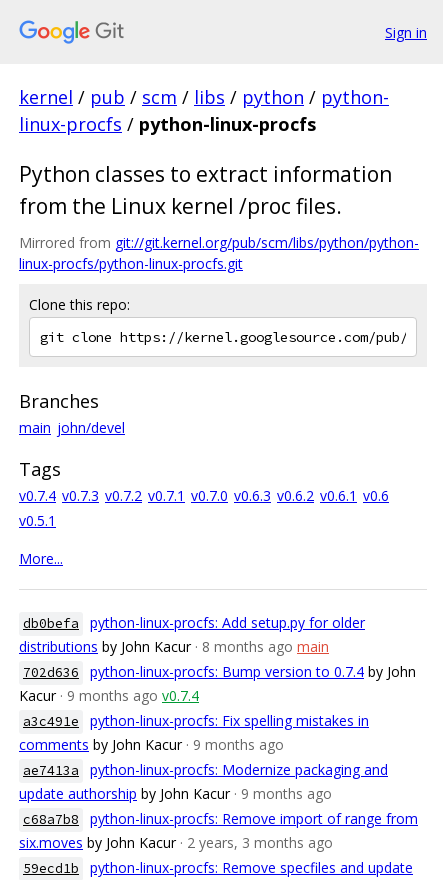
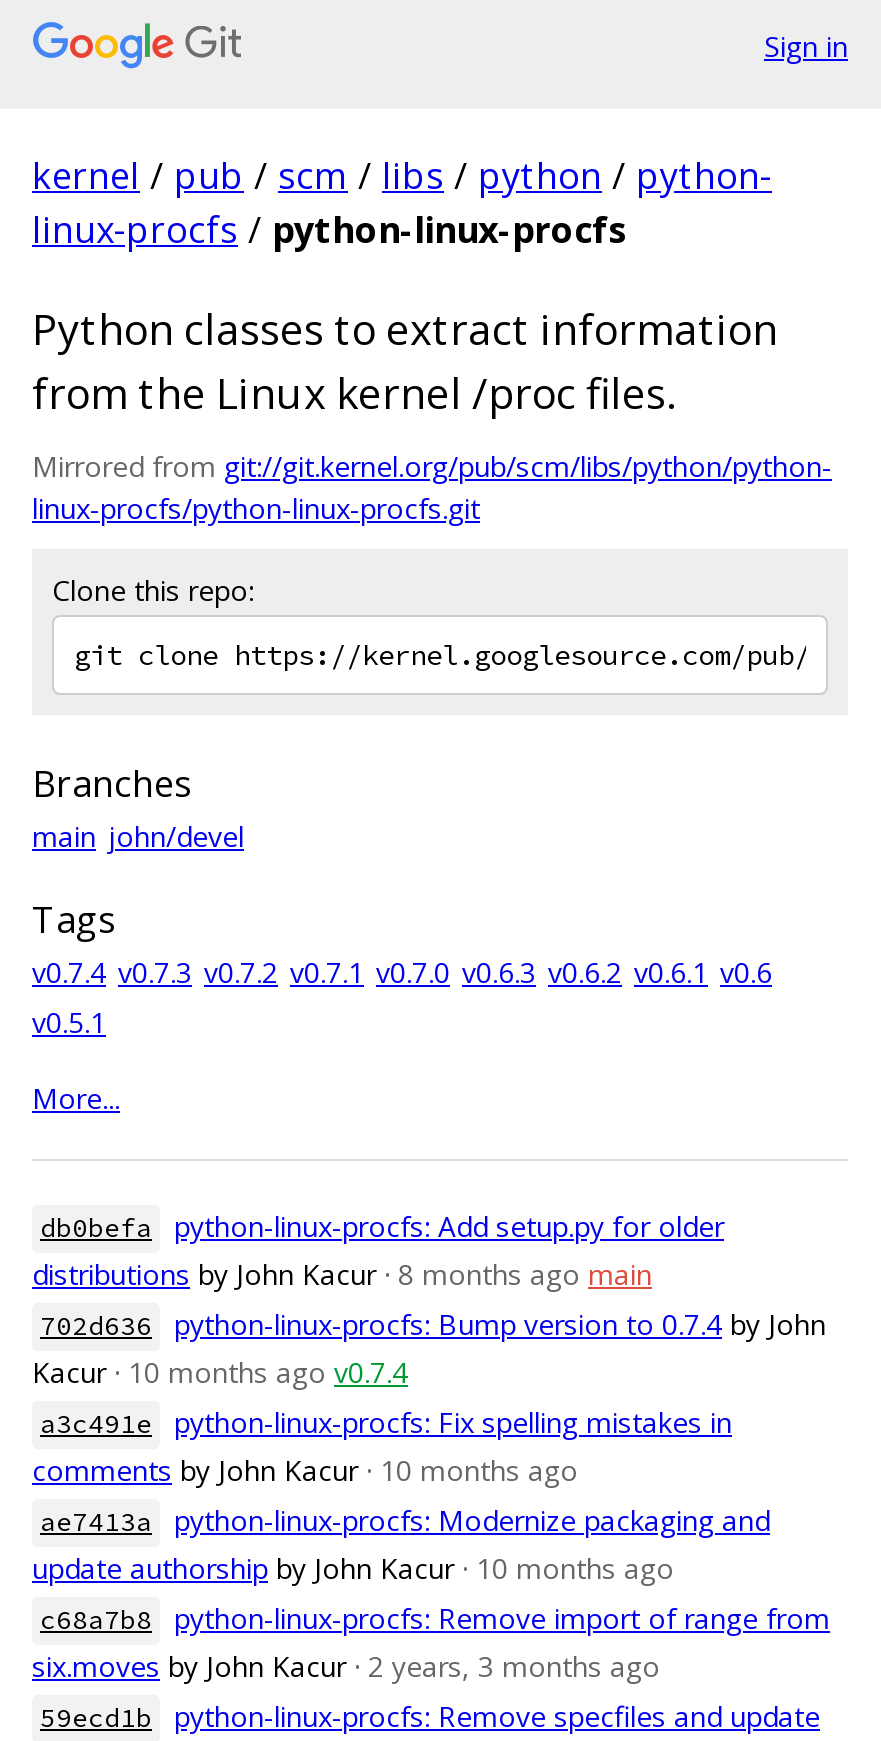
- Kacur · 9 months ago v0.7.4
+ Kacur · 10 months ago v0.7.4

- comments by John Kacur · 9 months ago
+ comments by John Kacur · 10 months ago

- update authorship by John Kacur · 9 months ago
+ update authorship by John Kacur · 10 months ago
